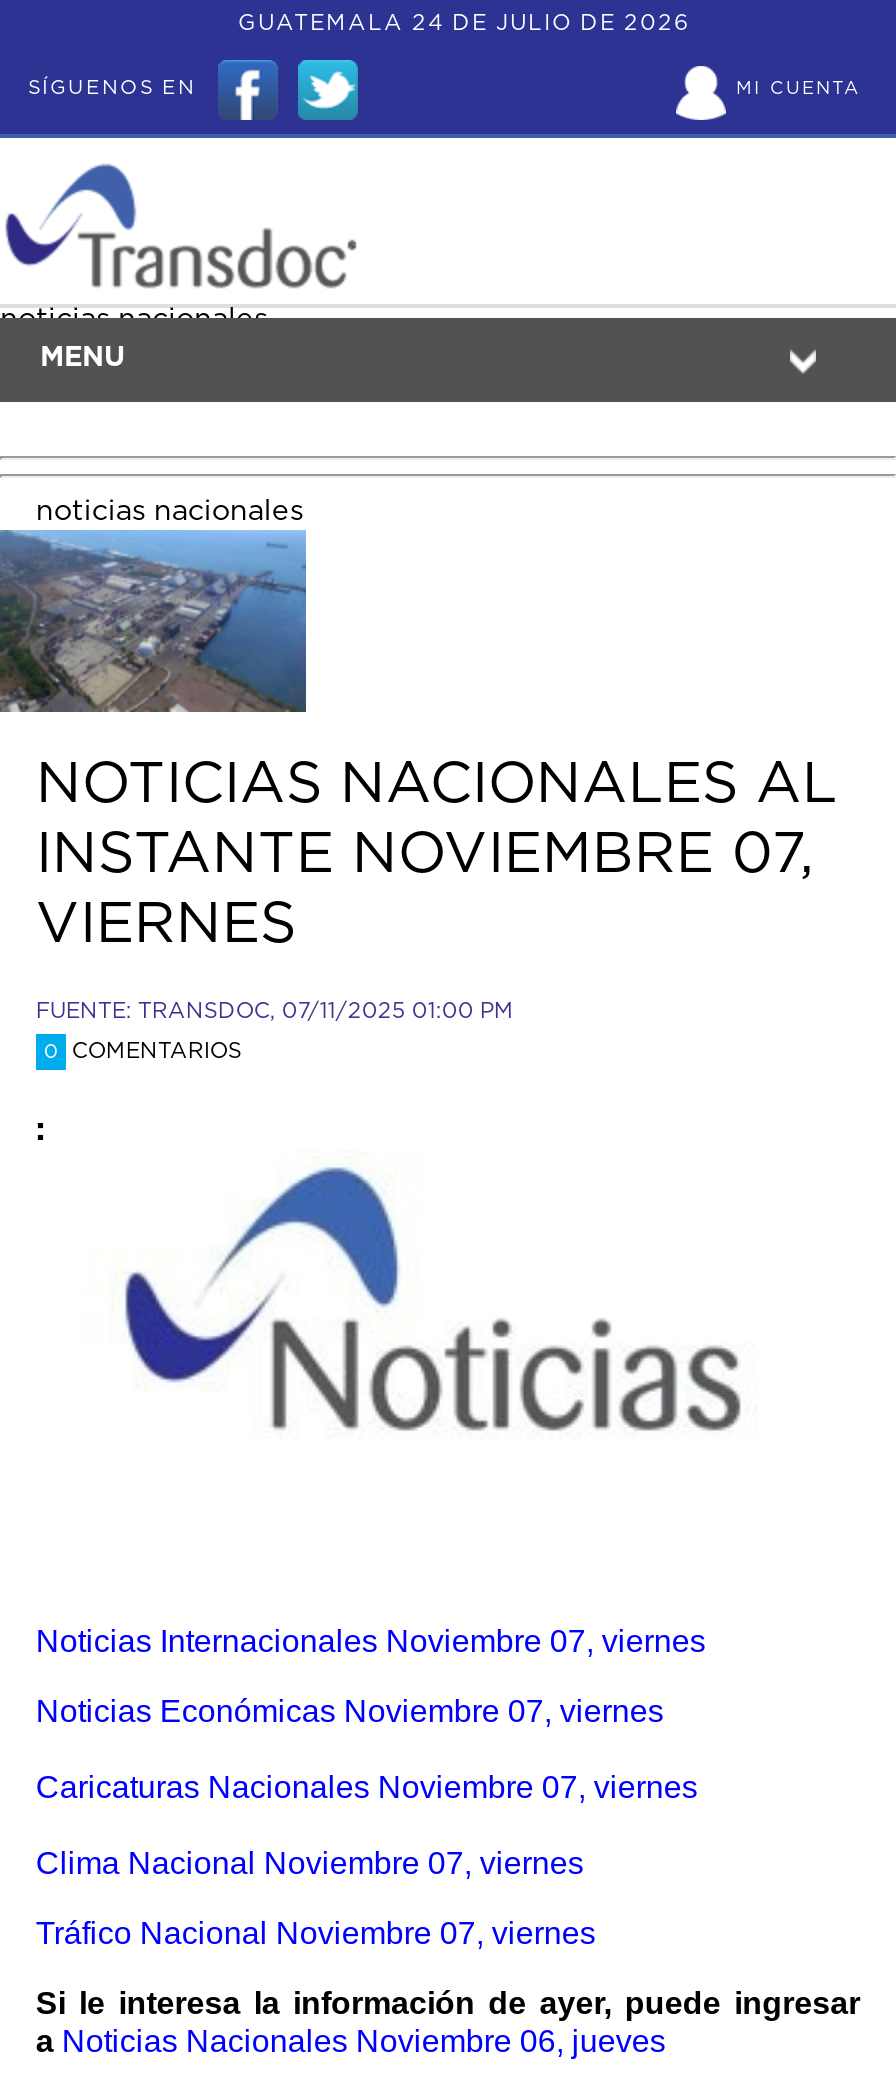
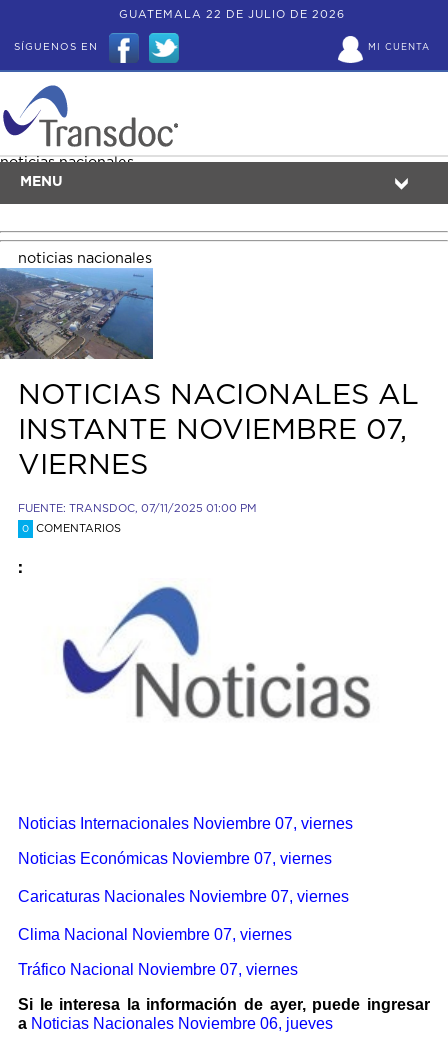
- GUATEMALA 24 DE JULIO DE 2026
+ GUATEMALA 22 DE JULIO DE 2026
